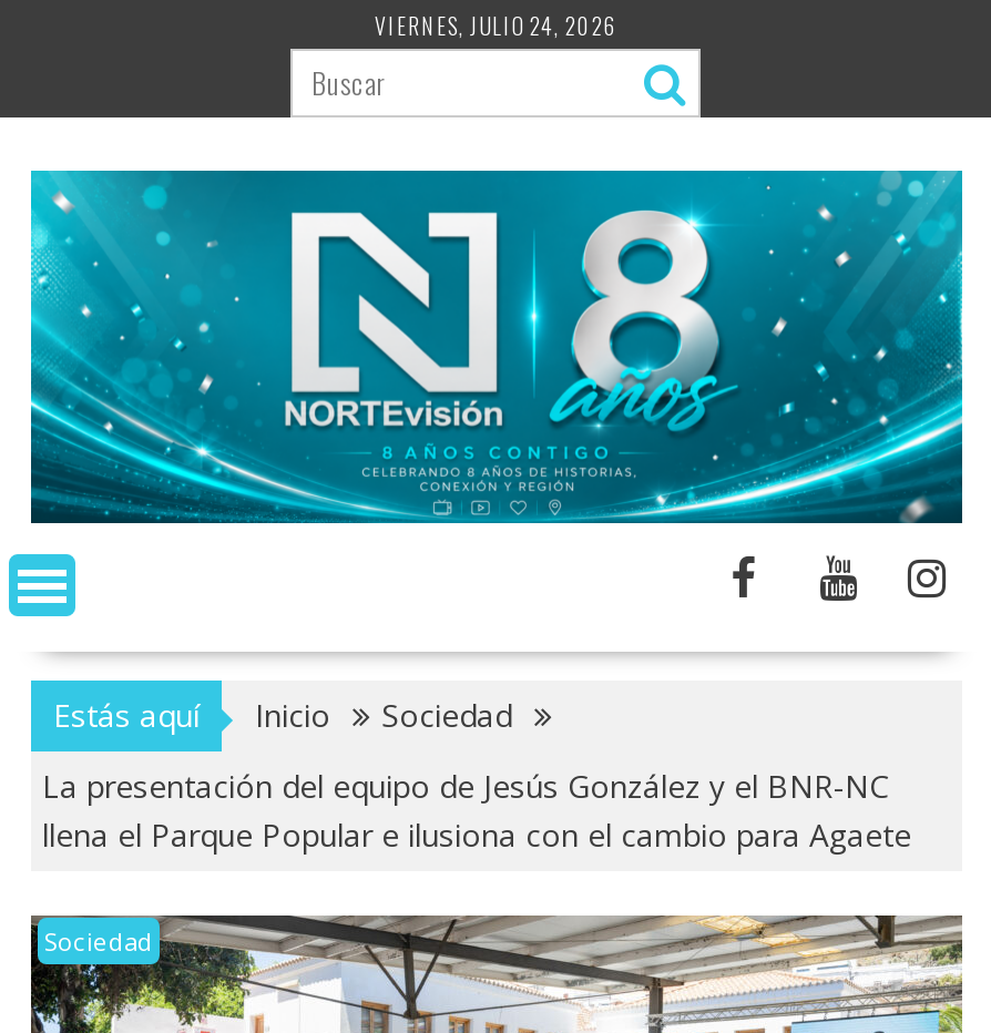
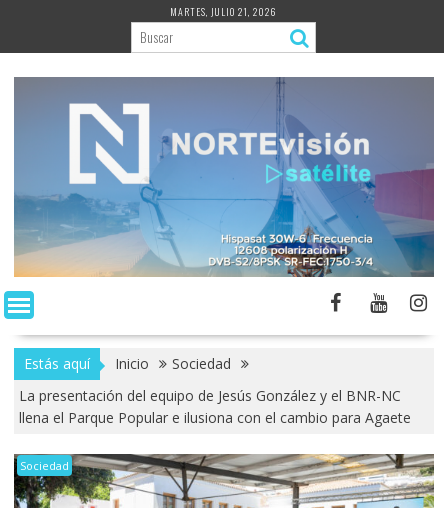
- VIERNES, JULIO 24, 2026
+ MARTES, JULIO 21, 2026

- [image]
+ [image]
